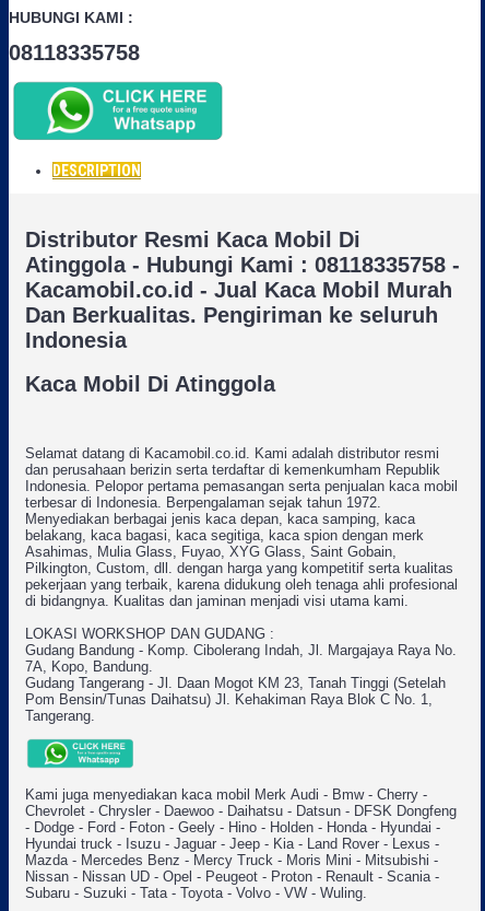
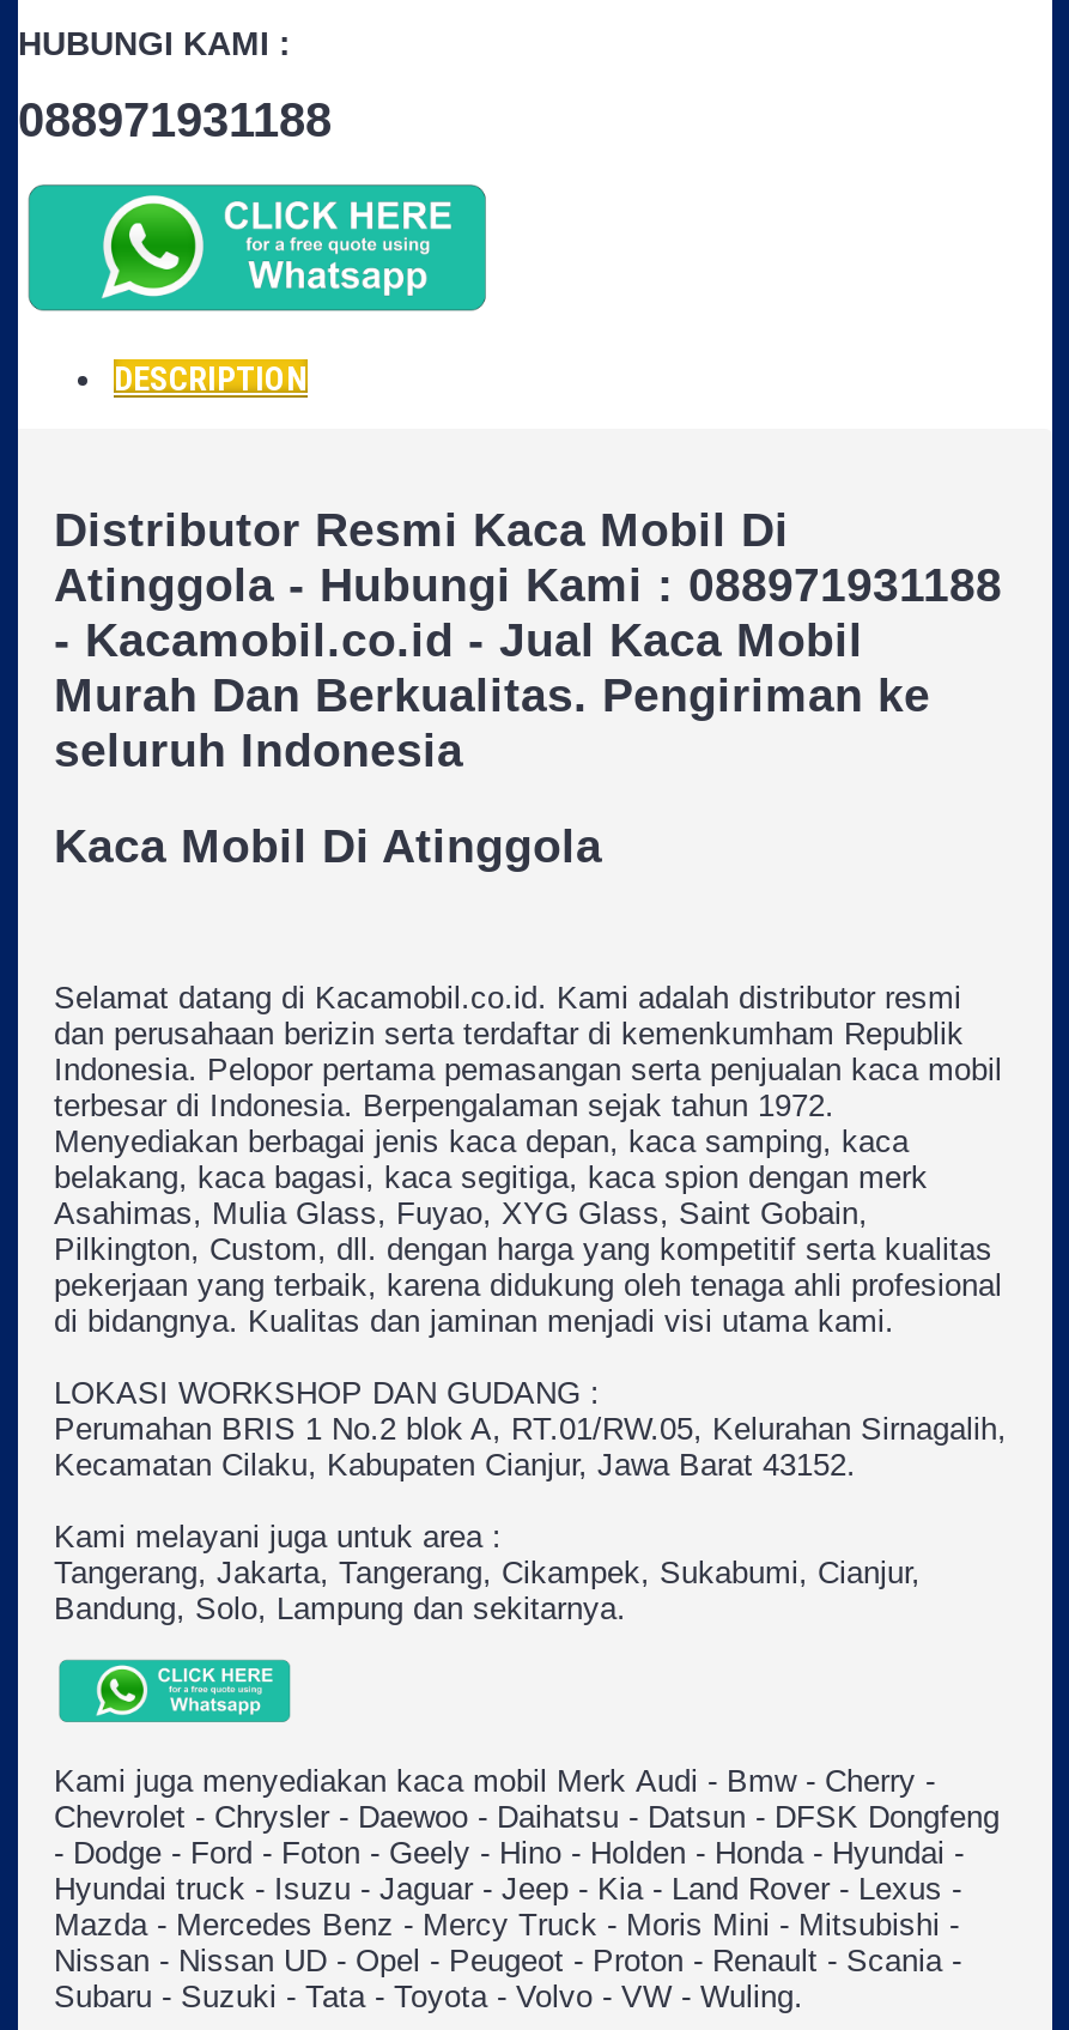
- 08118335758
+ 088971931188

- Atinggola - Hubungi Kami : 08118335758 -
- Kacamobil.co.id - Jual Kaca Mobil Murah
- Dan Berkualitas. Pengiriman ke seluruh
- Indonesia
+ Atinggola - Hubungi Kami : 088971931188
+ - Kacamobil.co.id - Jual Kaca Mobil
+ Murah Dan Berkualitas. Pengiriman ke
+ seluruh Indonesia

- Gudang Bandung - Komp. Cibolerang Indah, Jl. Margajaya Raya No.
- 7A, Kopo, Bandung.
- Gudang Tangerang - Jl. Daan Mogot KM 23, Tanah Tinggi (Setelah
- Pom Bensin/Tunas Daihatsu) Jl. Kehakiman Raya Blok C No. 1,
- Tangerang.
+ Perumahan BRIS 1 No.2 blok A, RT.01/RW.05, Kelurahan Sirnagalih,
+ Kecamatan Cilaku, Kabupaten Cianjur, Jawa Barat 43152.
+ Kami melayani juga untuk area :
+ Tangerang, Jakarta, Tangerang, Cikampek, Sukabumi, Cianjur,
+ Bandung, Solo, Lampung dan sekitarnya.
